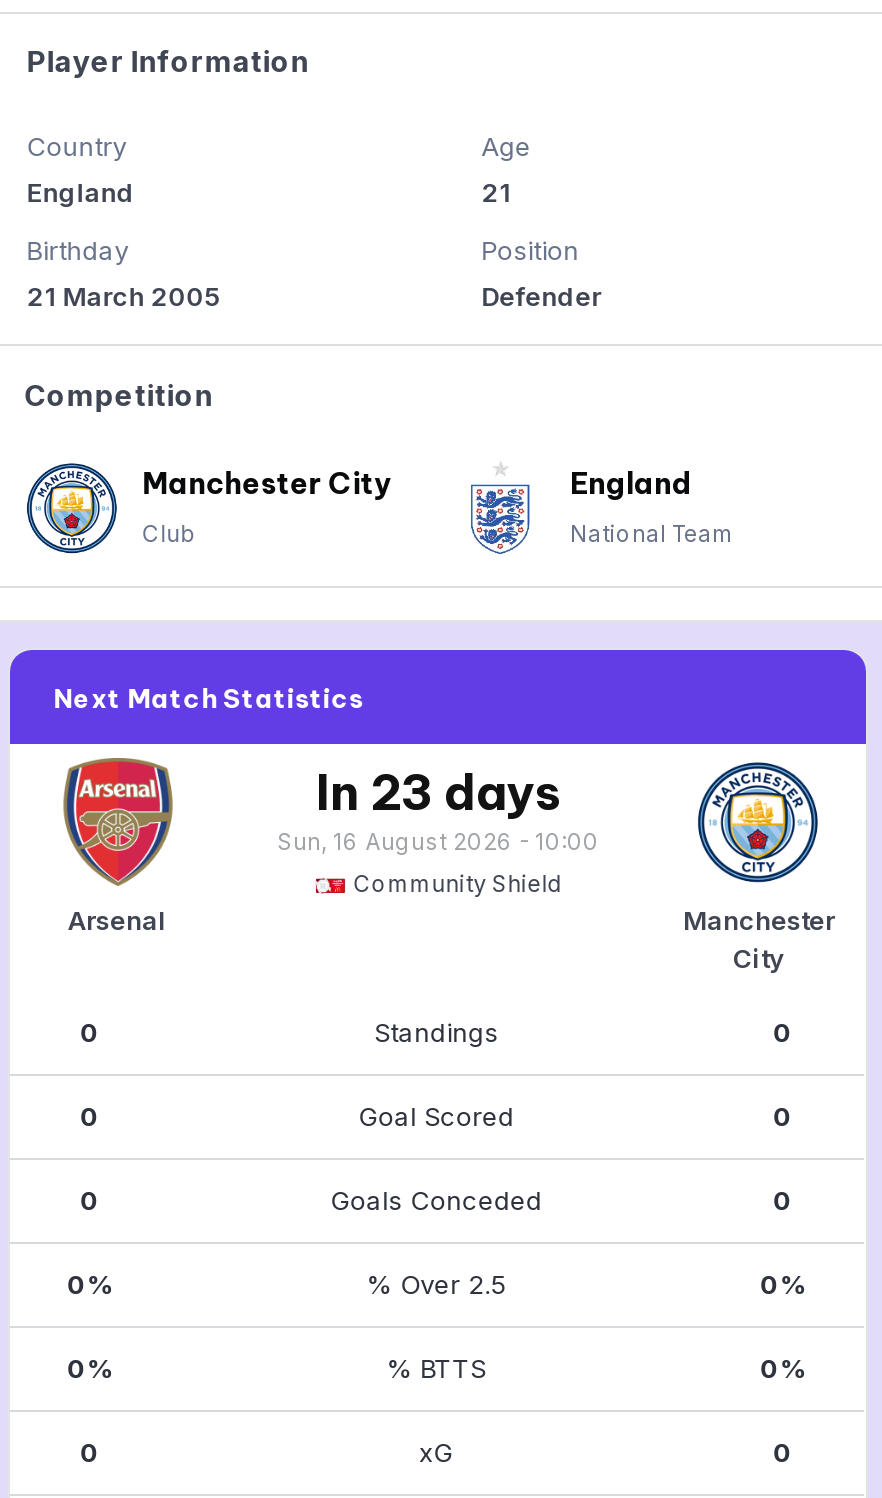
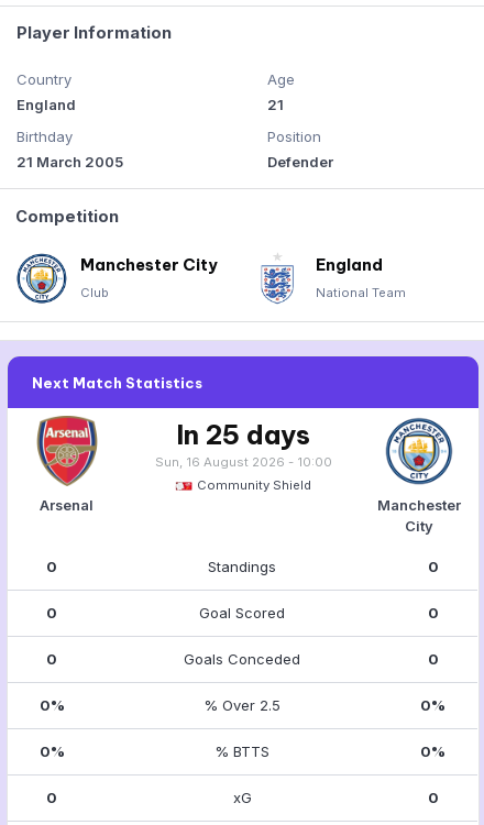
- In 23 days
+ In 25 days
